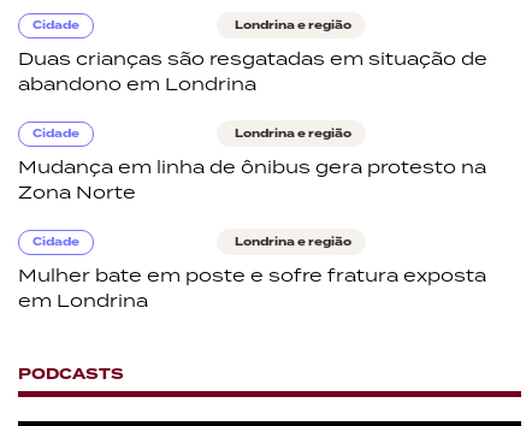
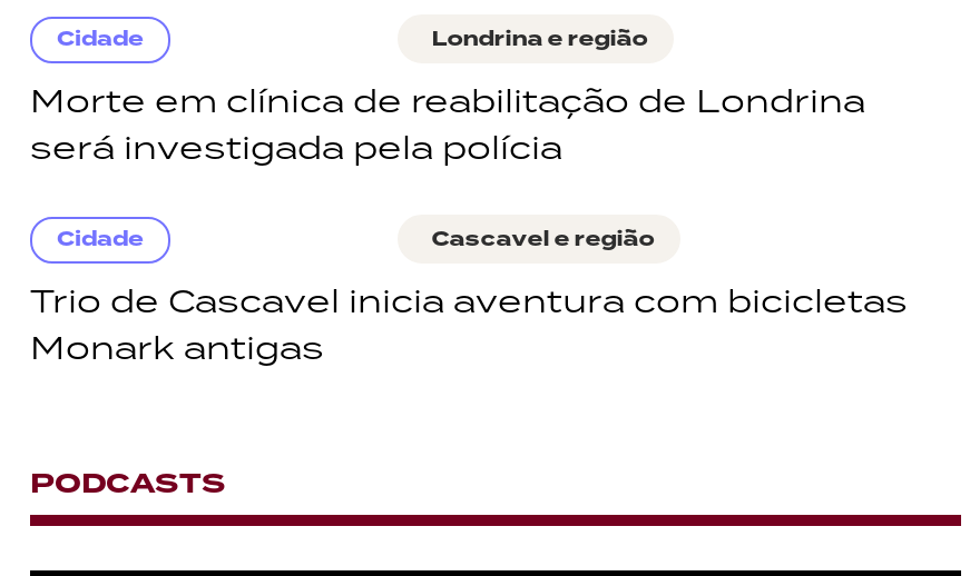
- Duas crianças são resgatadas em situação de
- abandono em Londrina
+ Morte em clínica de reabilitação de Londrina
+ será investigada pela polícia

- Londrina e região
- Mudança em linha de ônibus gera protesto na
- Zona Norte
- Cidade
- Londrina e região
- Mulher bate em poste e sofre fratura exposta
- em Londrina
+ Cascavel e região
+ Trio de Cascavel inicia aventura com bicicletas
+ Monark antigas
